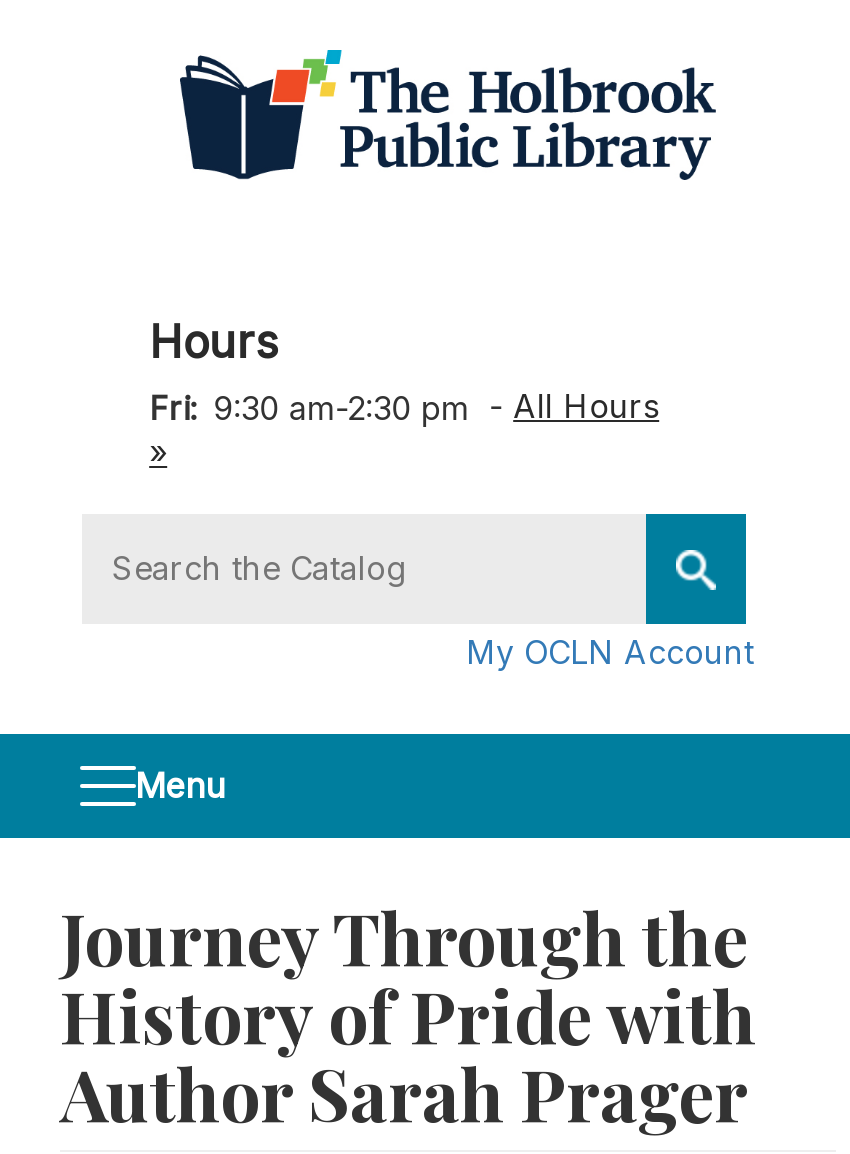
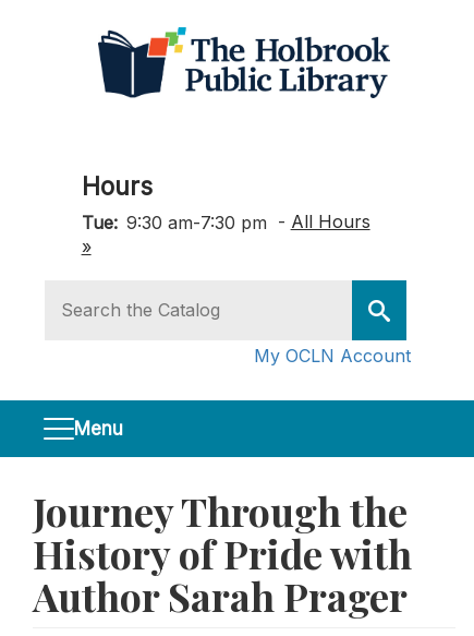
- Fri: 9:30 am-2:30 pm - All Hours
+ Tue: 9:30 am-7:30 pm - All Hours
